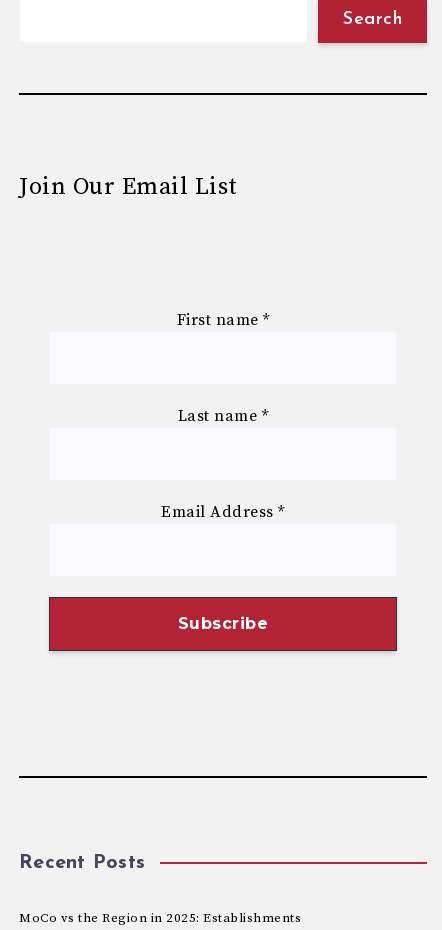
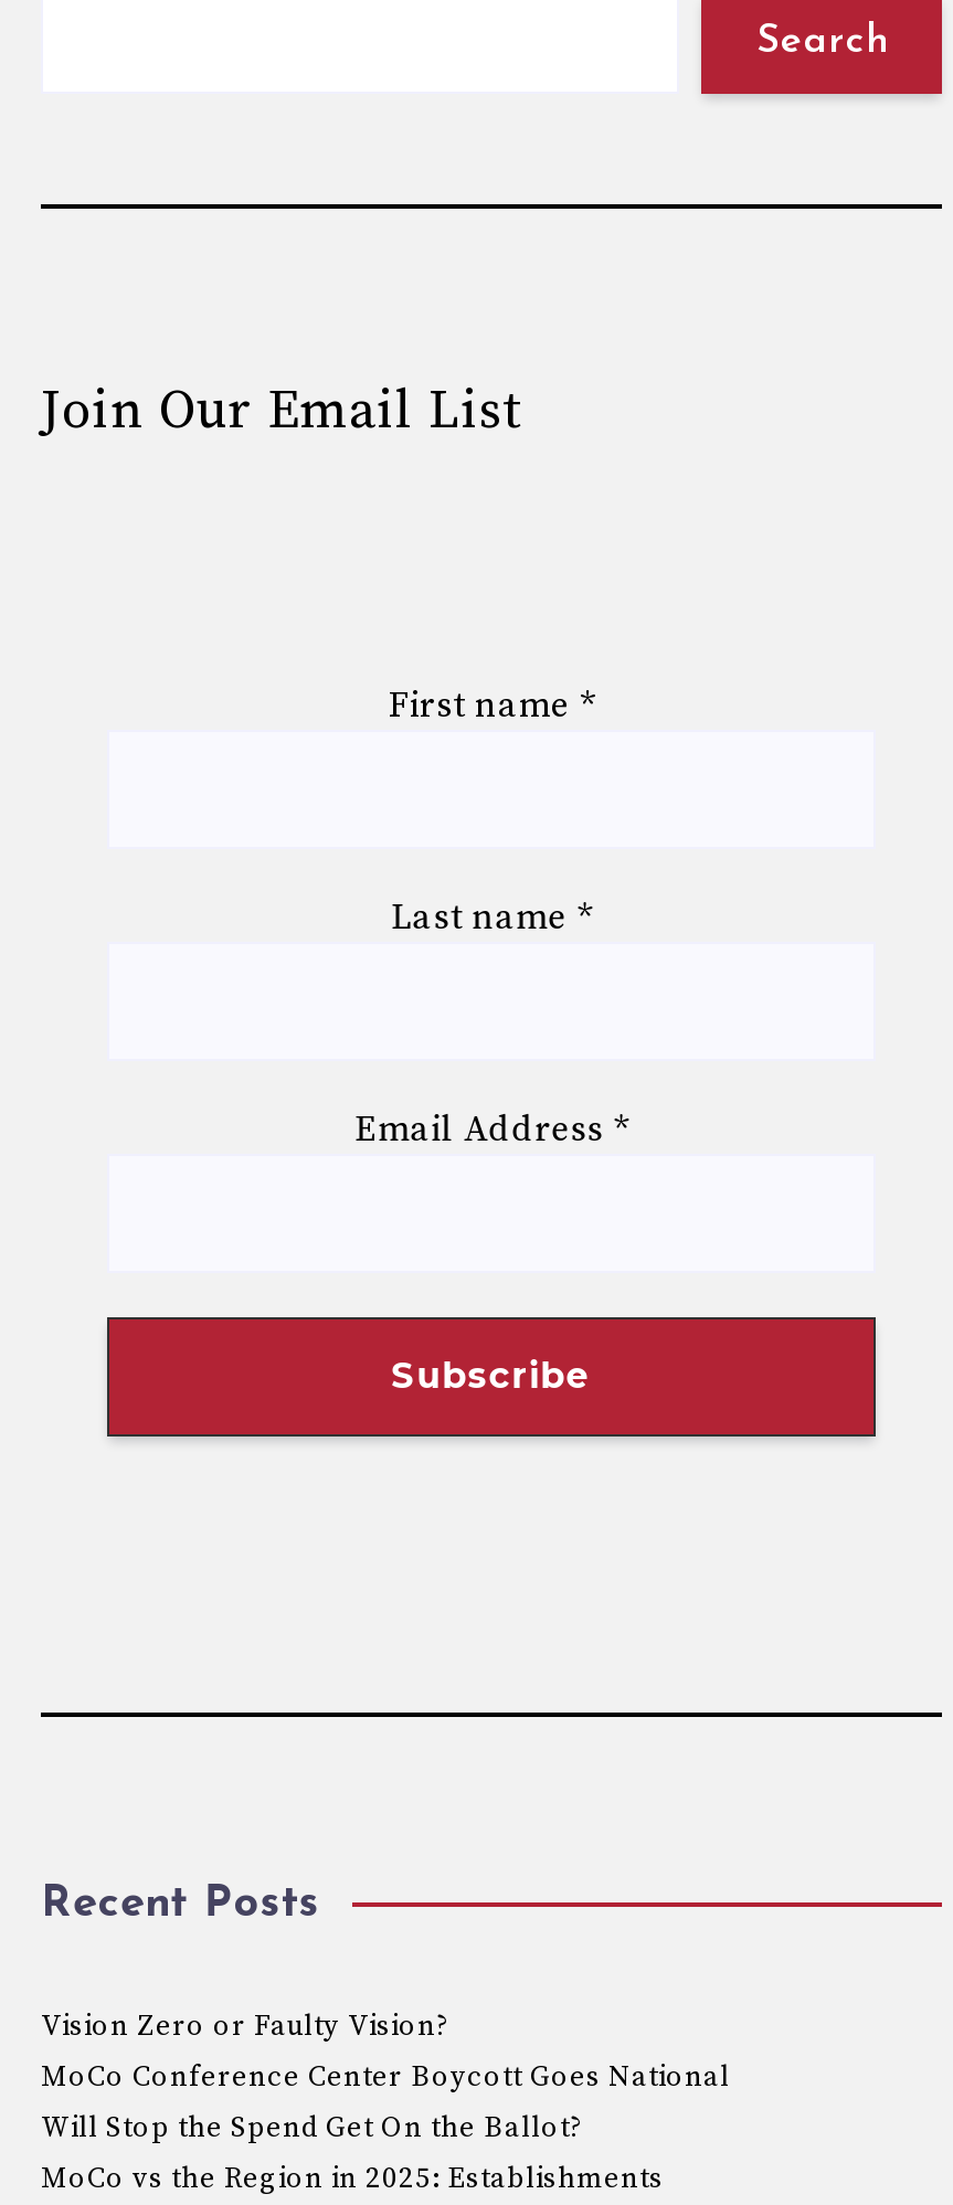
+ Vision Zero or Faulty Vision?
+ MoCo Conference Center Boycott Goes National
+ Will Stop the Spend Get On the Ballot?
